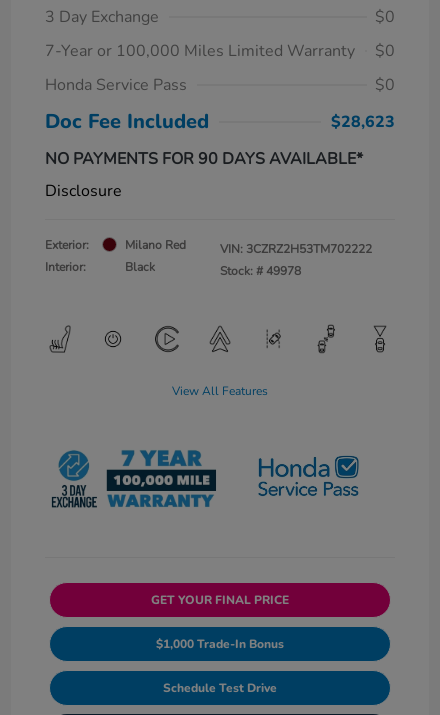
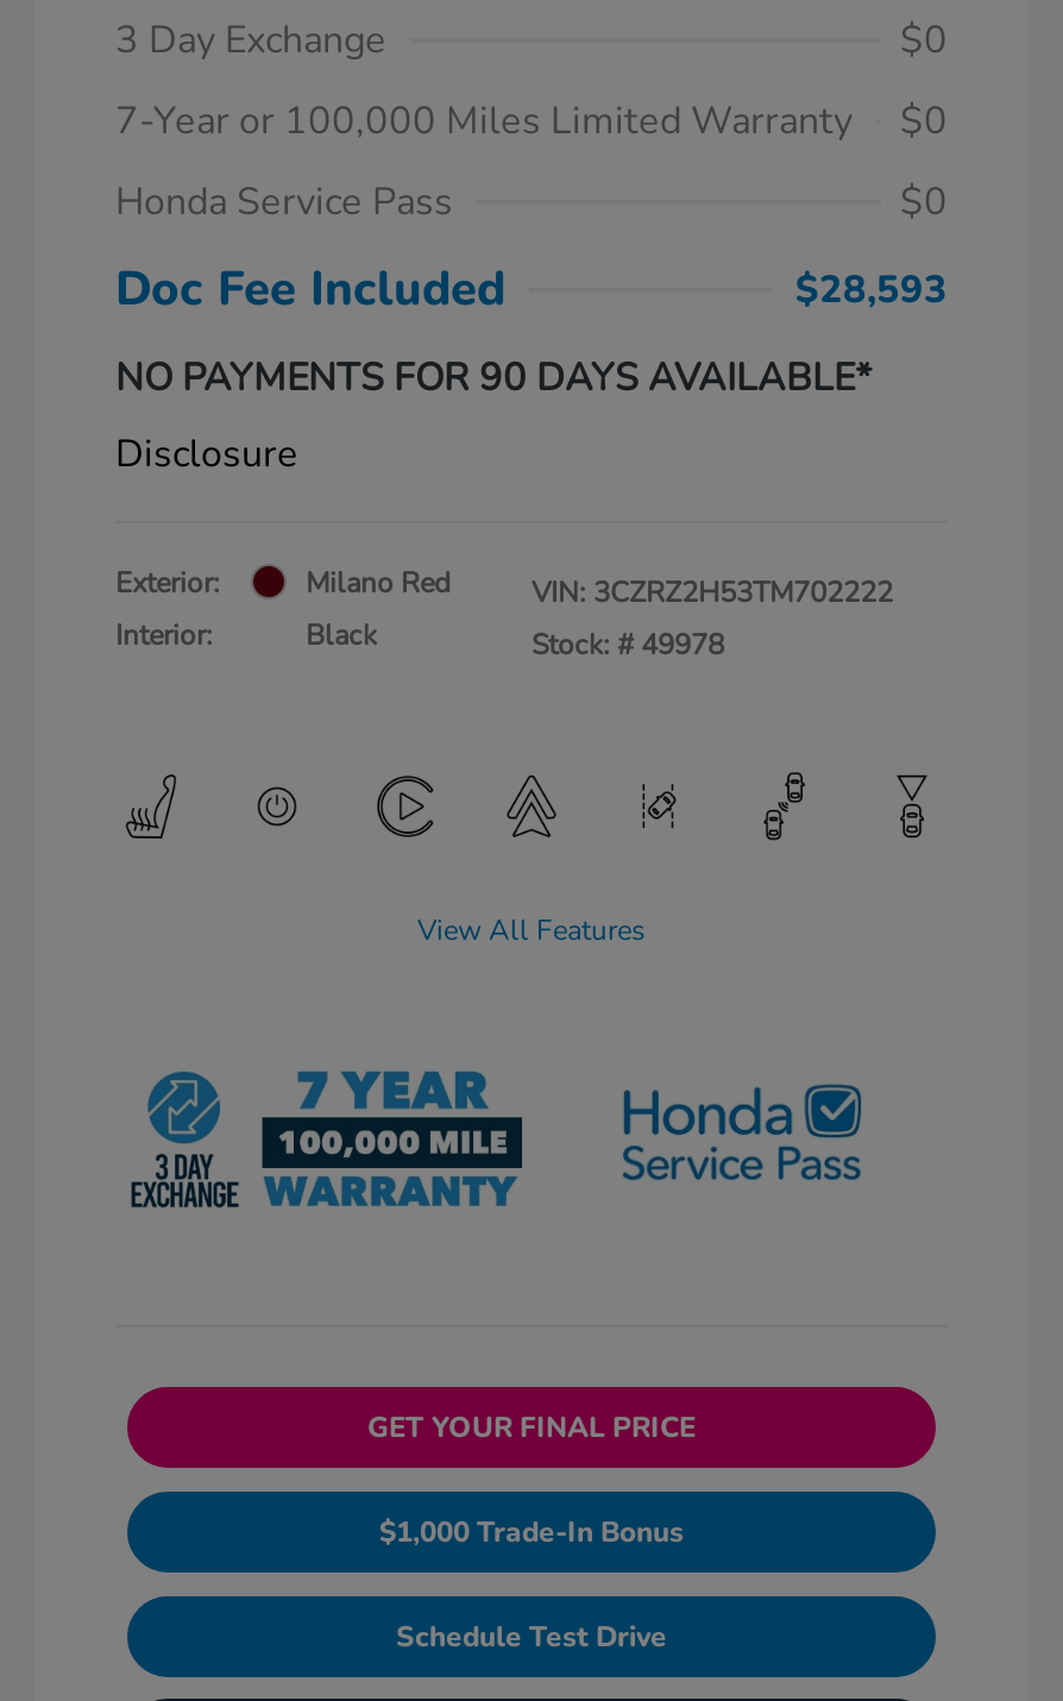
- $28,623
+ $28,593
